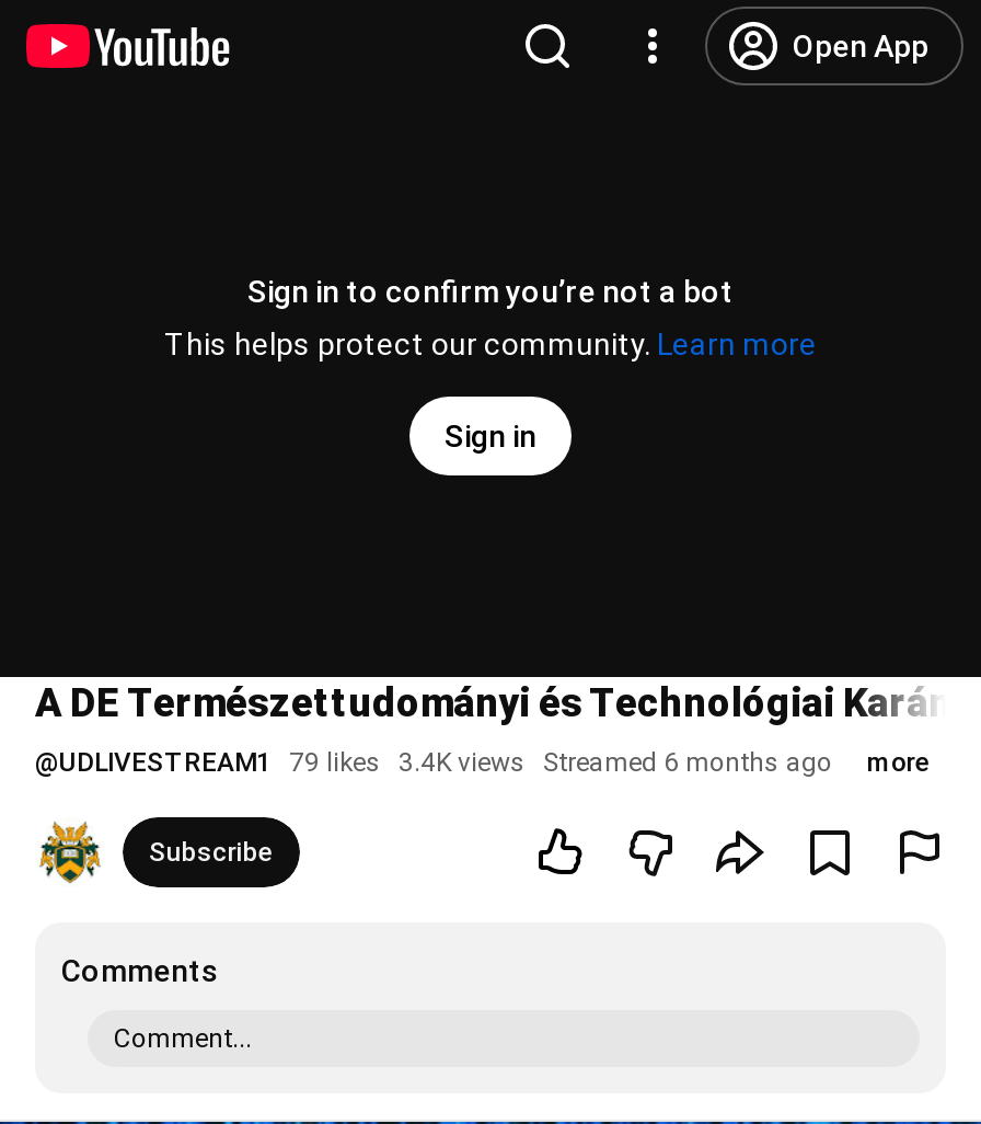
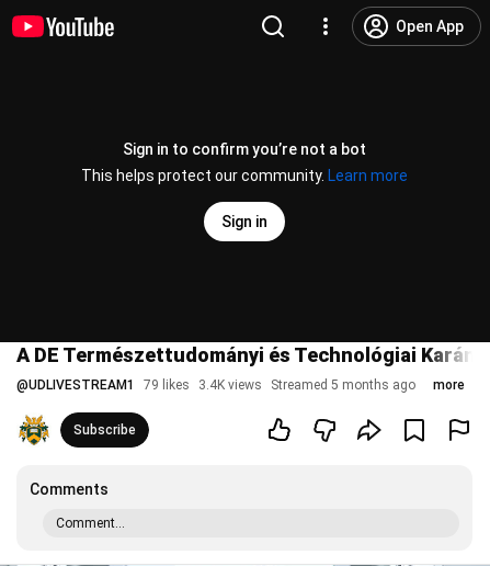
- @UDLIVESTREAM1 79 likes 3.4K views Streamed 6 months ago
+ @UDLIVESTREAM1 79 likes 3.4K views Streamed 5 months ago
